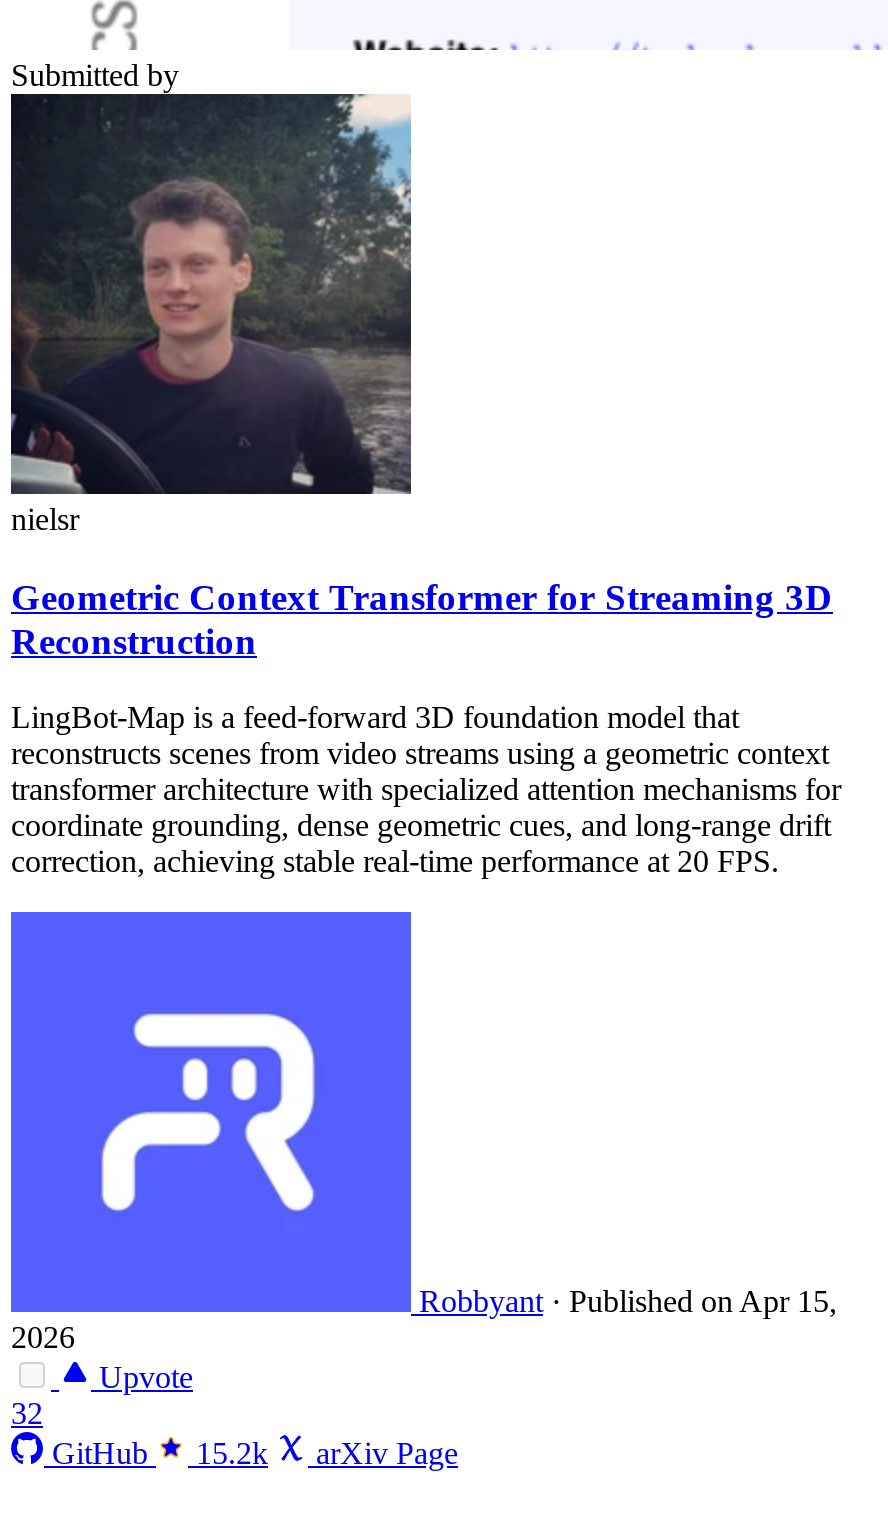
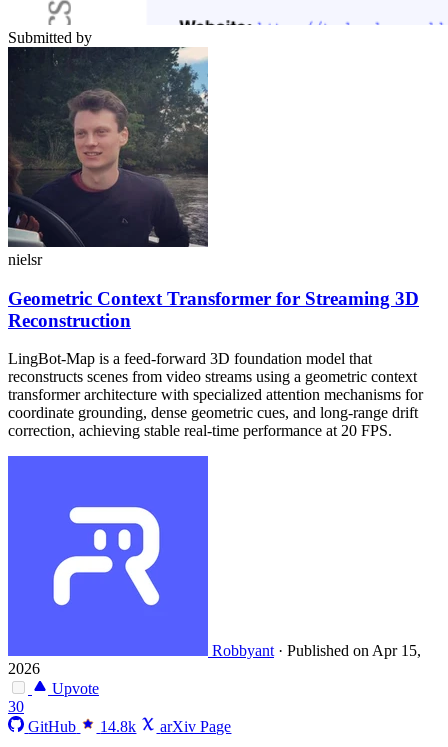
- 32
+ 30

- GitHub 15.2k arXiv Page
+ GitHub 14.8k arXiv Page
